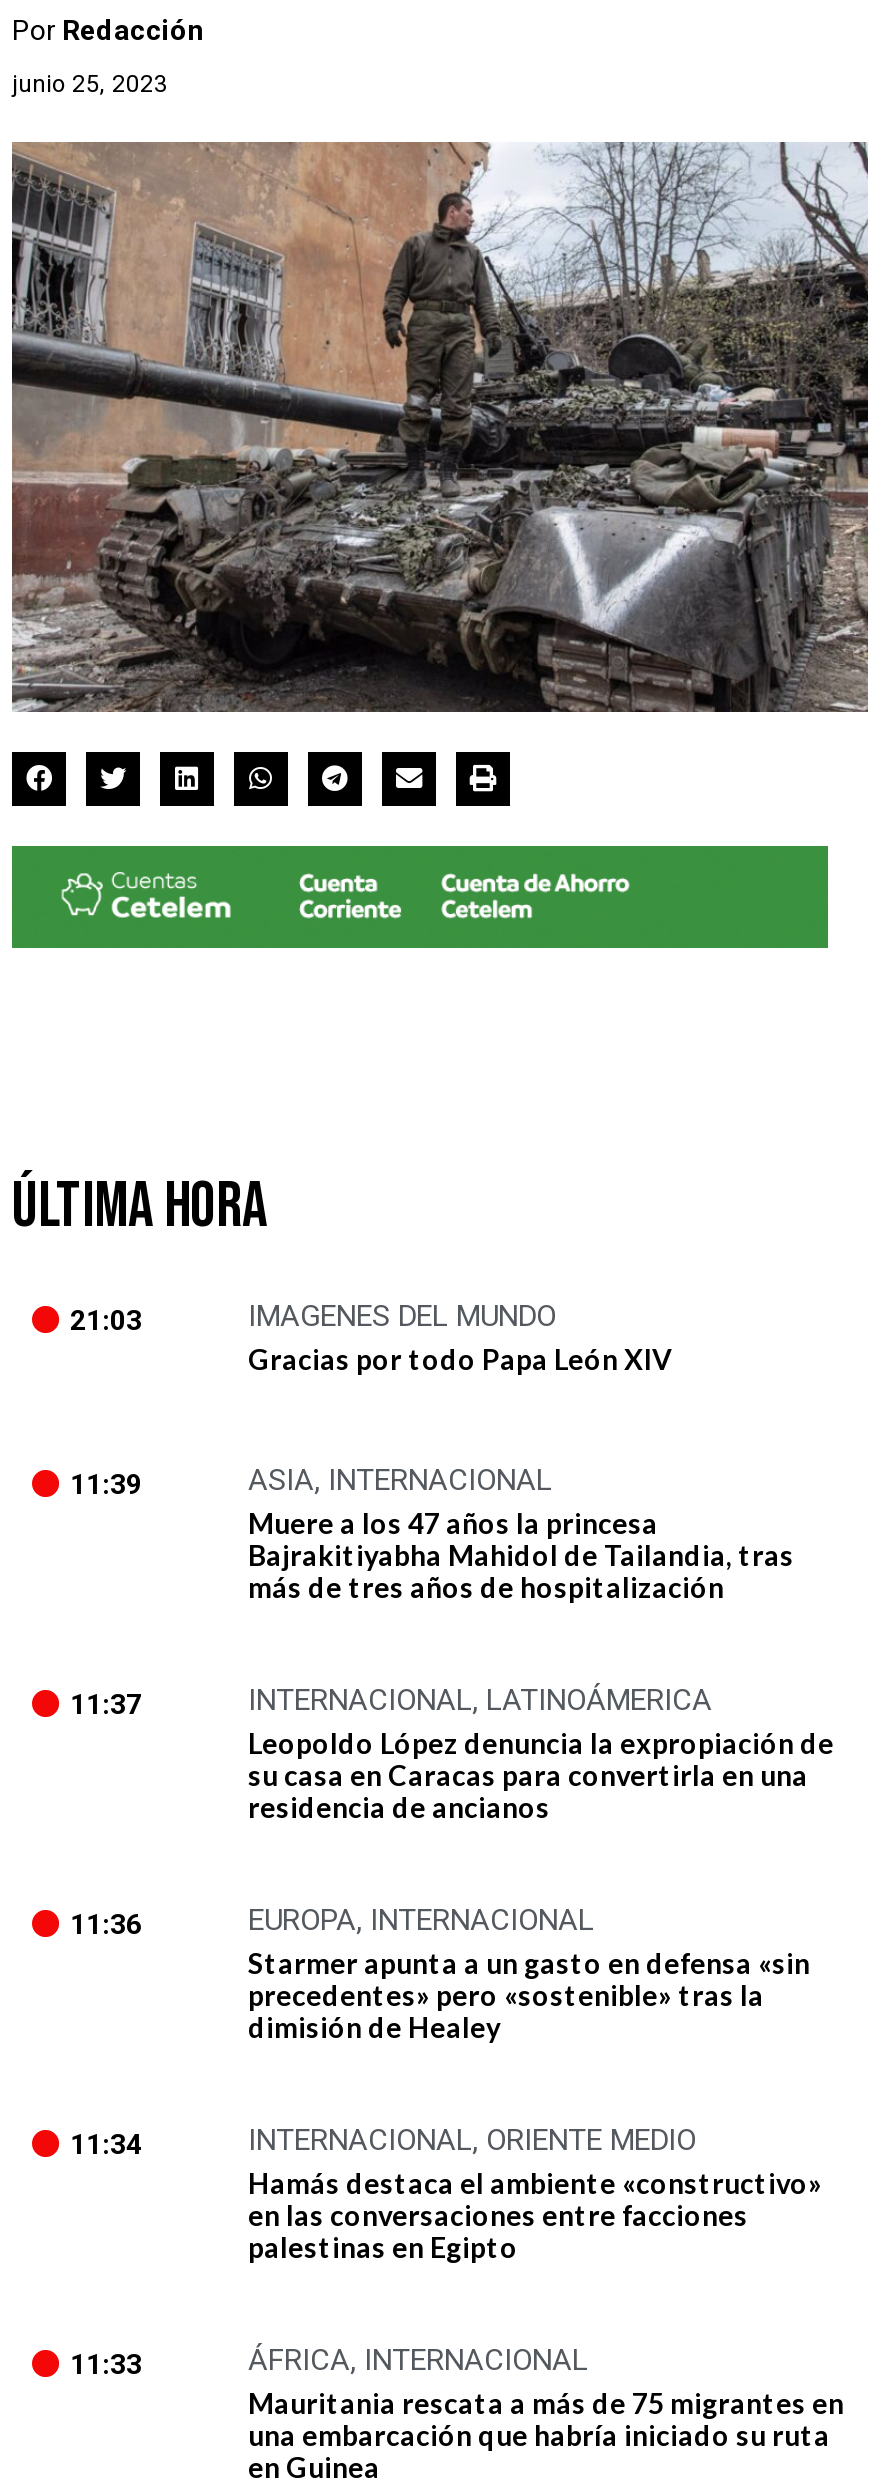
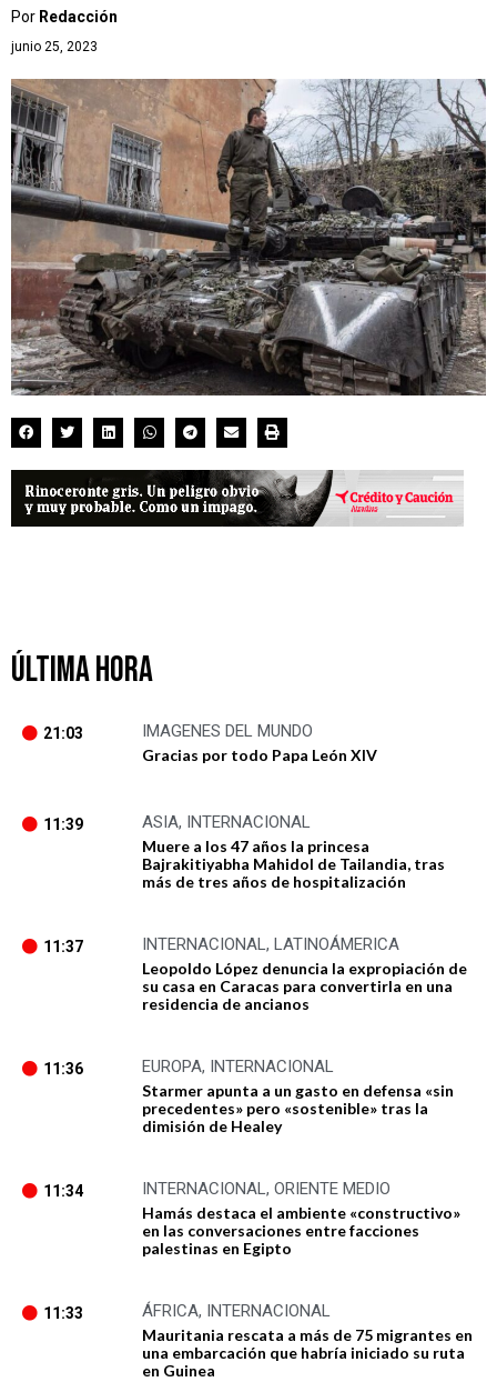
- [image]
+ [image]
